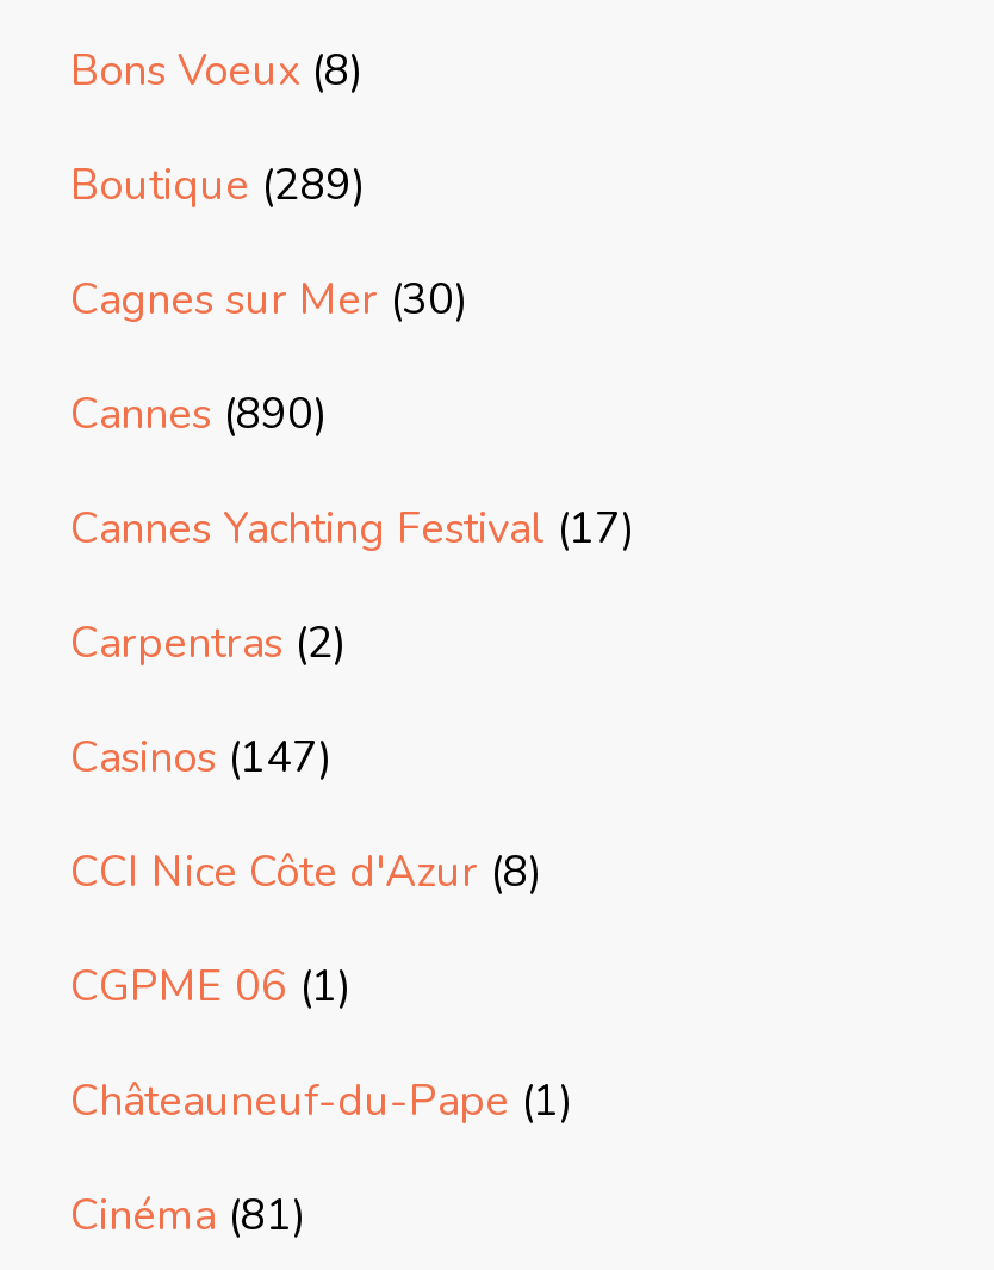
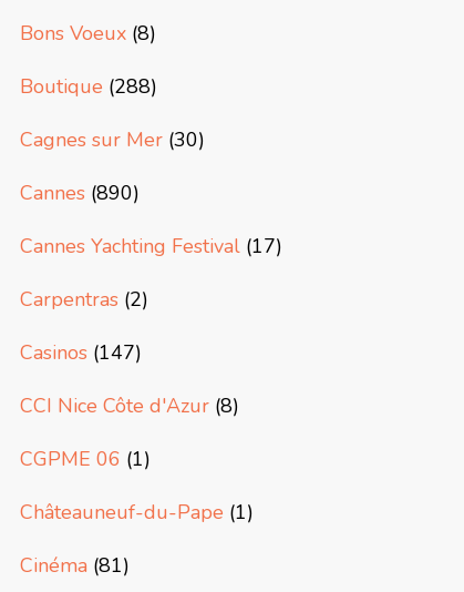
- Boutique (289)
+ Boutique (288)
